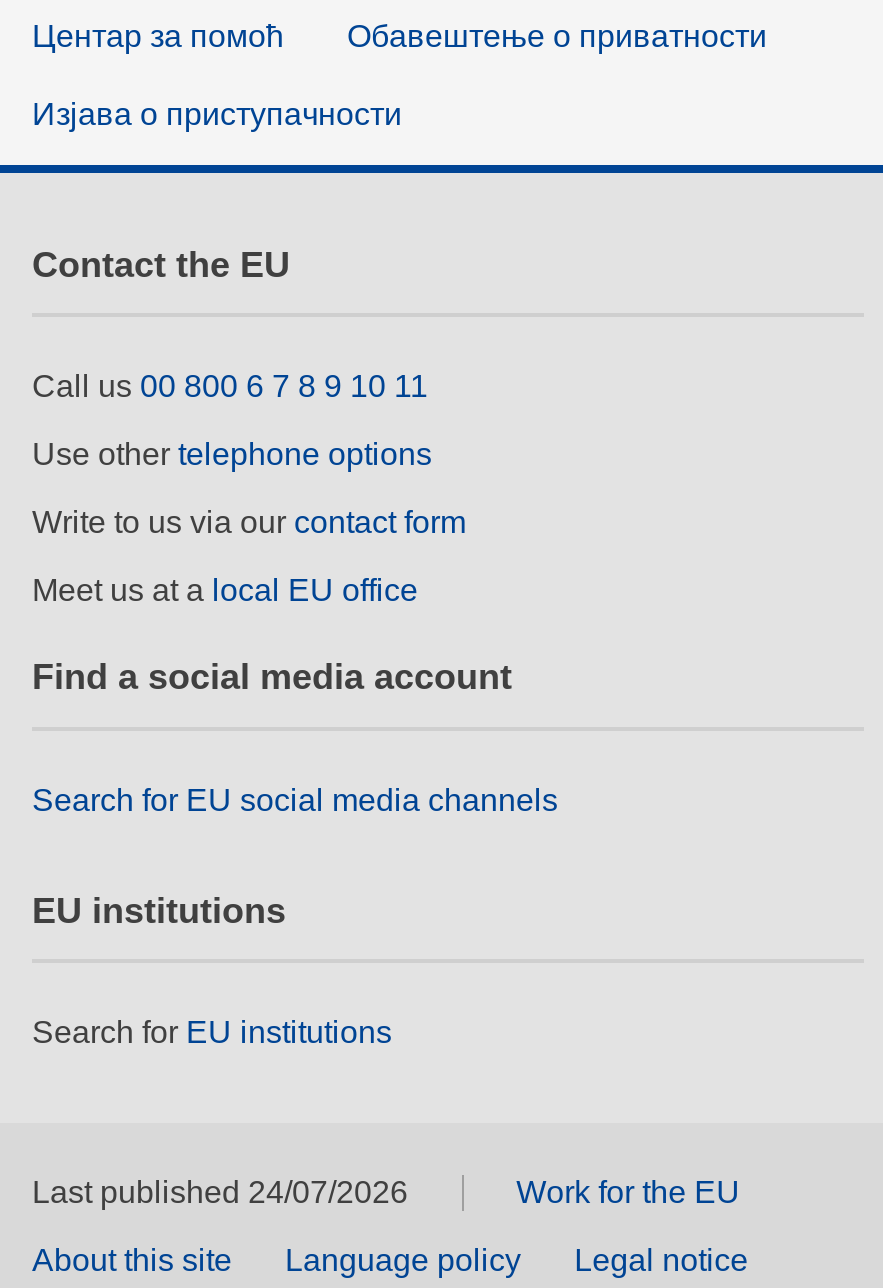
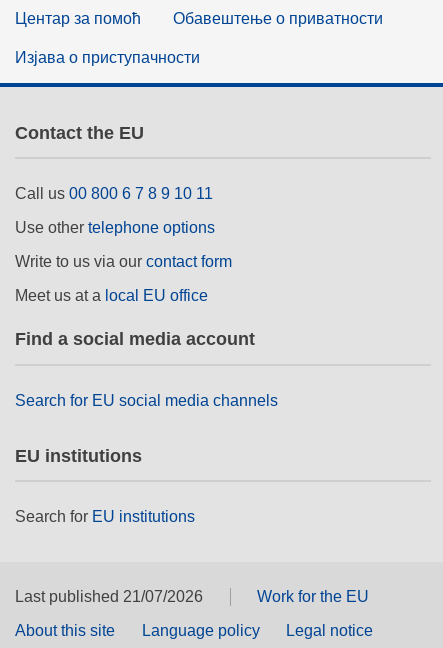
- Last published 24/07/2026
+ Last published 21/07/2026
